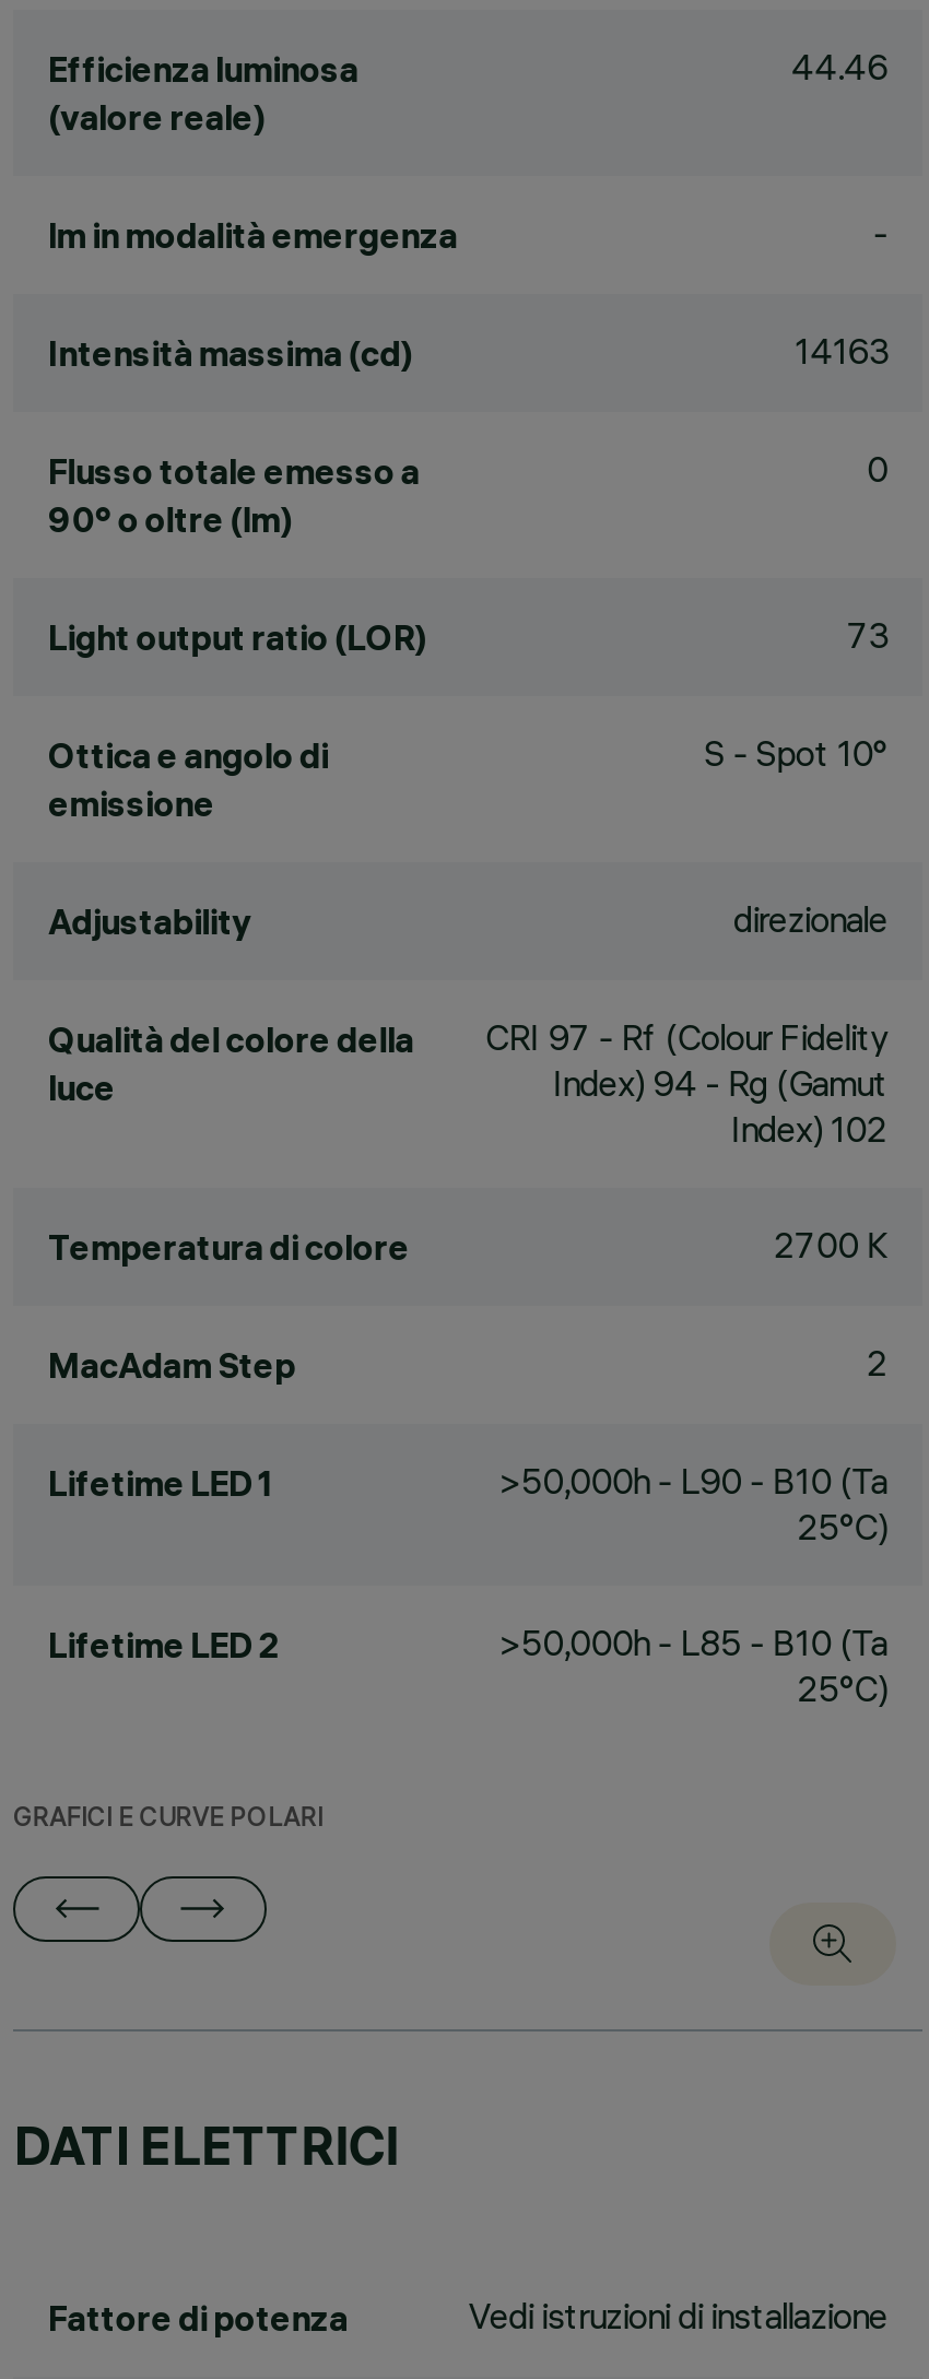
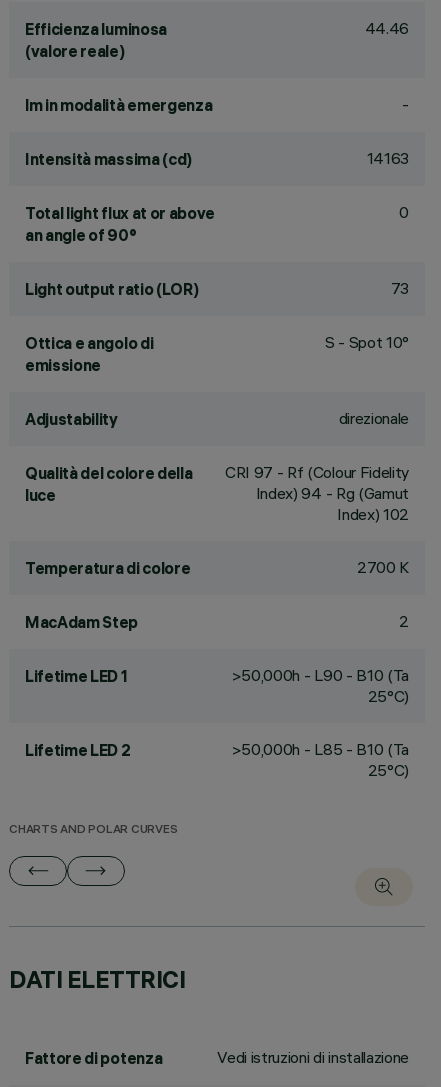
- Flusso totale emesso a
- 90° o oltre (lm)
+ Total light flux at or above
+ an angle of 90°

- GRAFICI E CURVE POLARI
+ CHARTS AND POLAR CURVES
